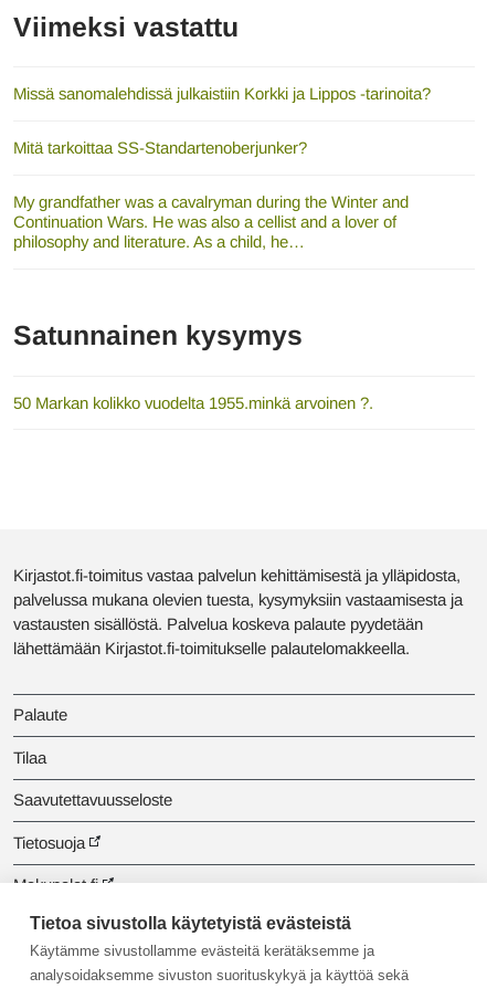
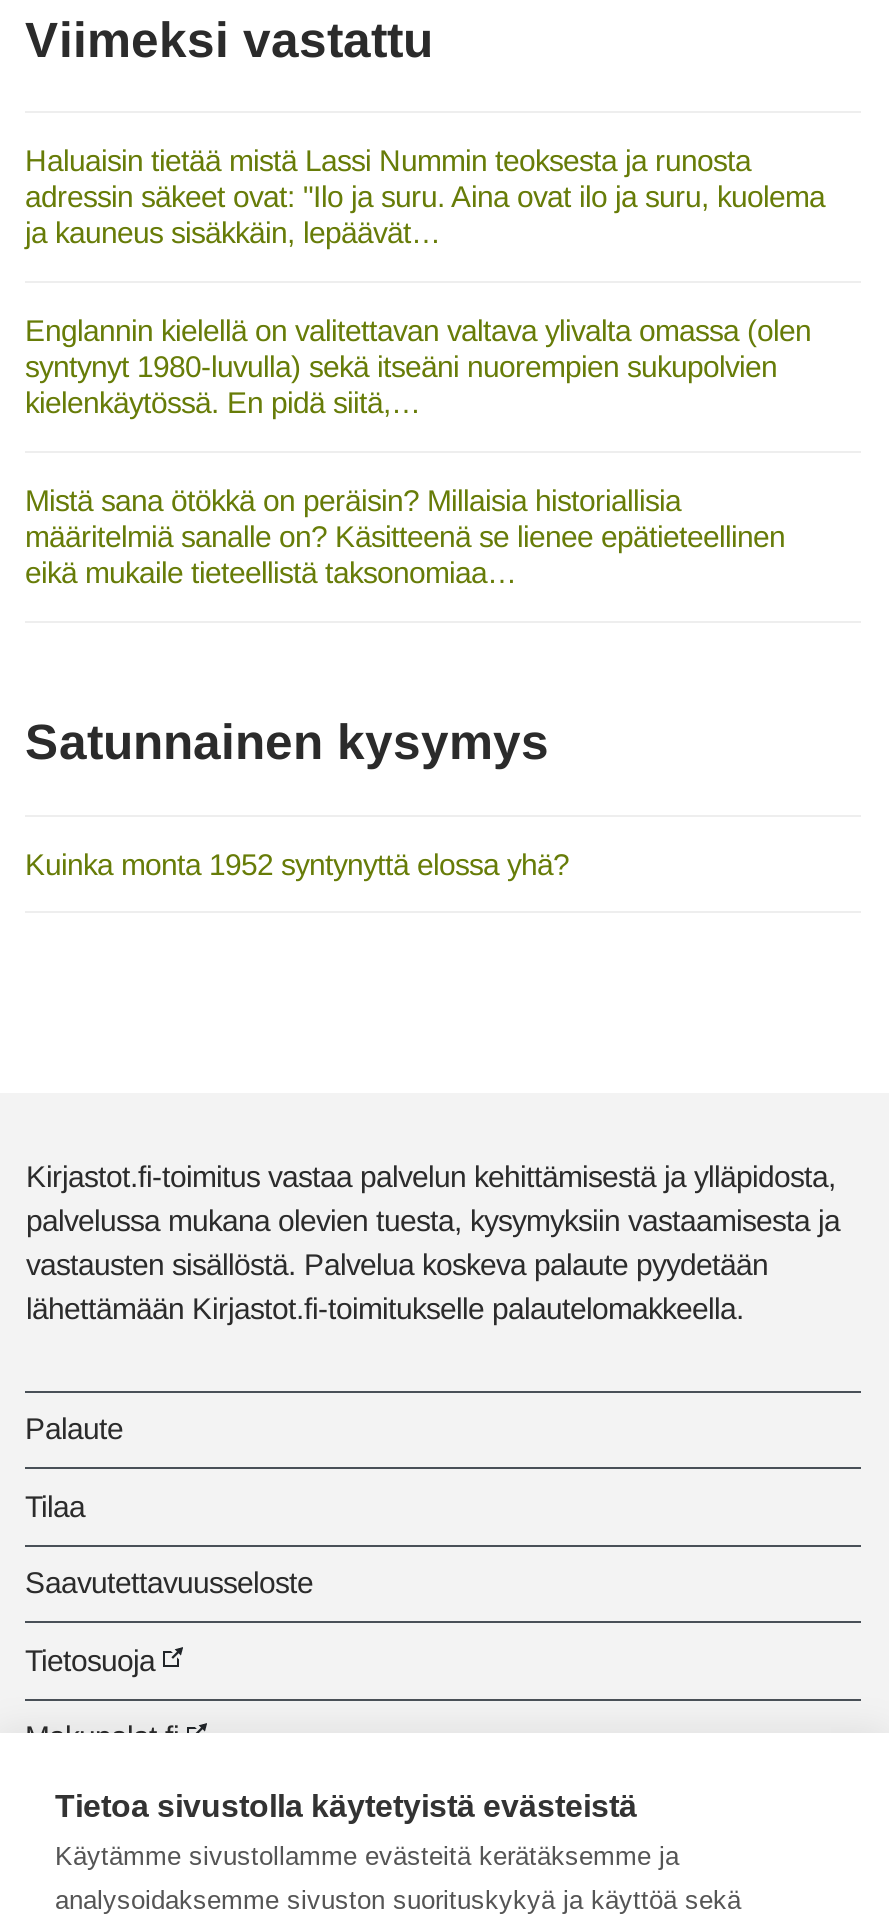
- Missä sanomalehdissä julkaistiin Korkki ja Lippos -tarinoita?
+ Haluaisin tietää mistä Lassi Nummin teoksesta ja runosta
+ adressin säkeet ovat: "Ilo ja suru. Aina ovat ilo ja suru, kuolema
+ ja kauneus sisäkkäin, lepäävät…

- Mitä tarkoittaa SS-Standartenoberjunker?
+ Englannin kielellä on valitettavan valtava ylivalta omassa (olen
+ syntynyt 1980-luvulla) sekä itseäni nuorempien sukupolvien
+ kielenkäytössä. En pidä siitä,…

- My grandfather was a cavalryman during the Winter and
- Continuation Wars. He was also a cellist and a lover of
- philosophy and literature. As a child, he…
+ Mistä sana ötökkä on peräisin? Millaisia historiallisia
+ määritelmiä sanalle on? Käsitteenä se lienee epätieteellinen
+ eikä mukaile tieteellistä taksonomiaa…

- 50 Markan kolikko vuodelta 1955.minkä arvoinen ?.
+ Kuinka monta 1952 syntynyttä elossa yhä?
